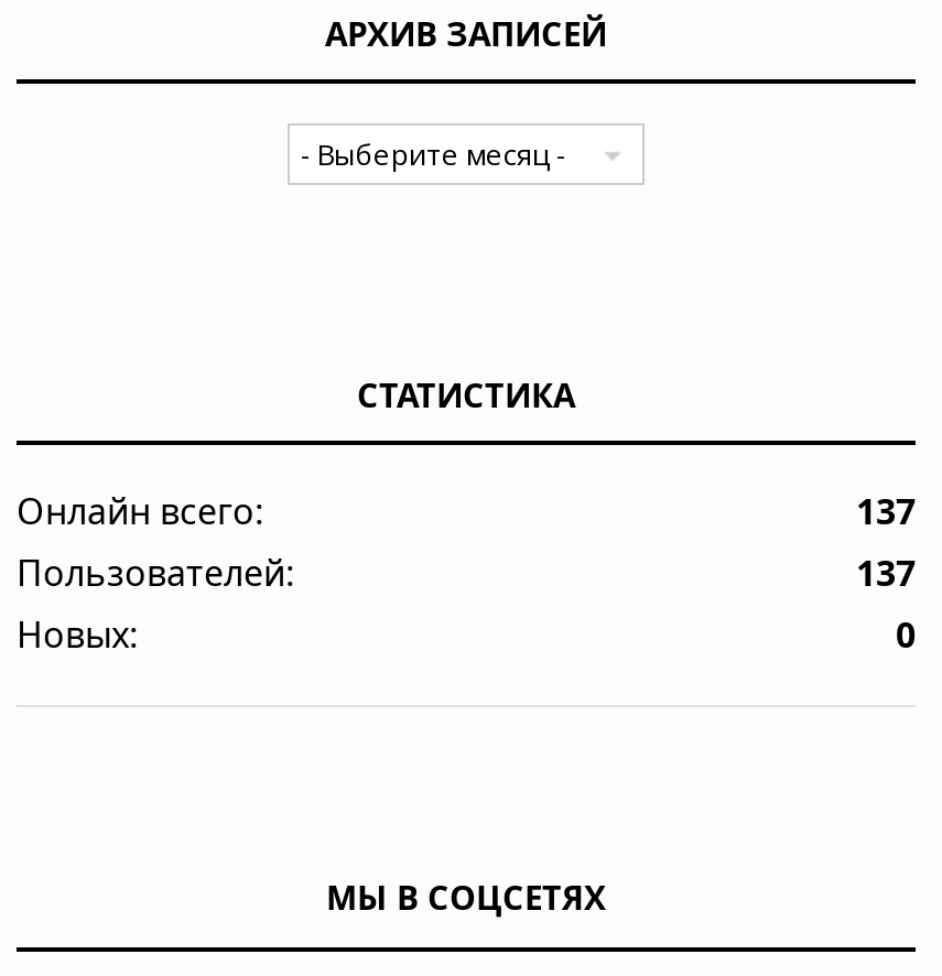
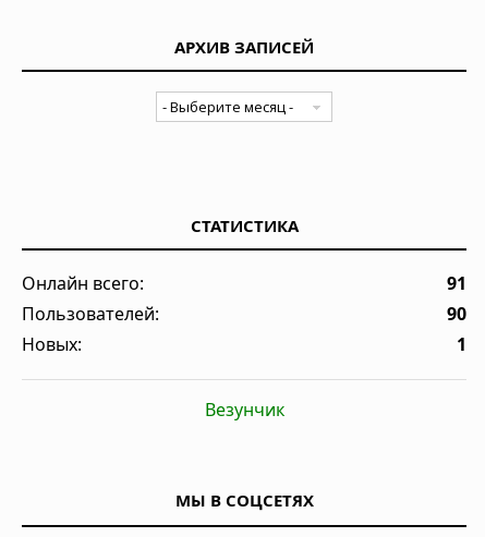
- 137
+ 91

- 137
+ 90

- 0
+ 1
+ Везунчик
